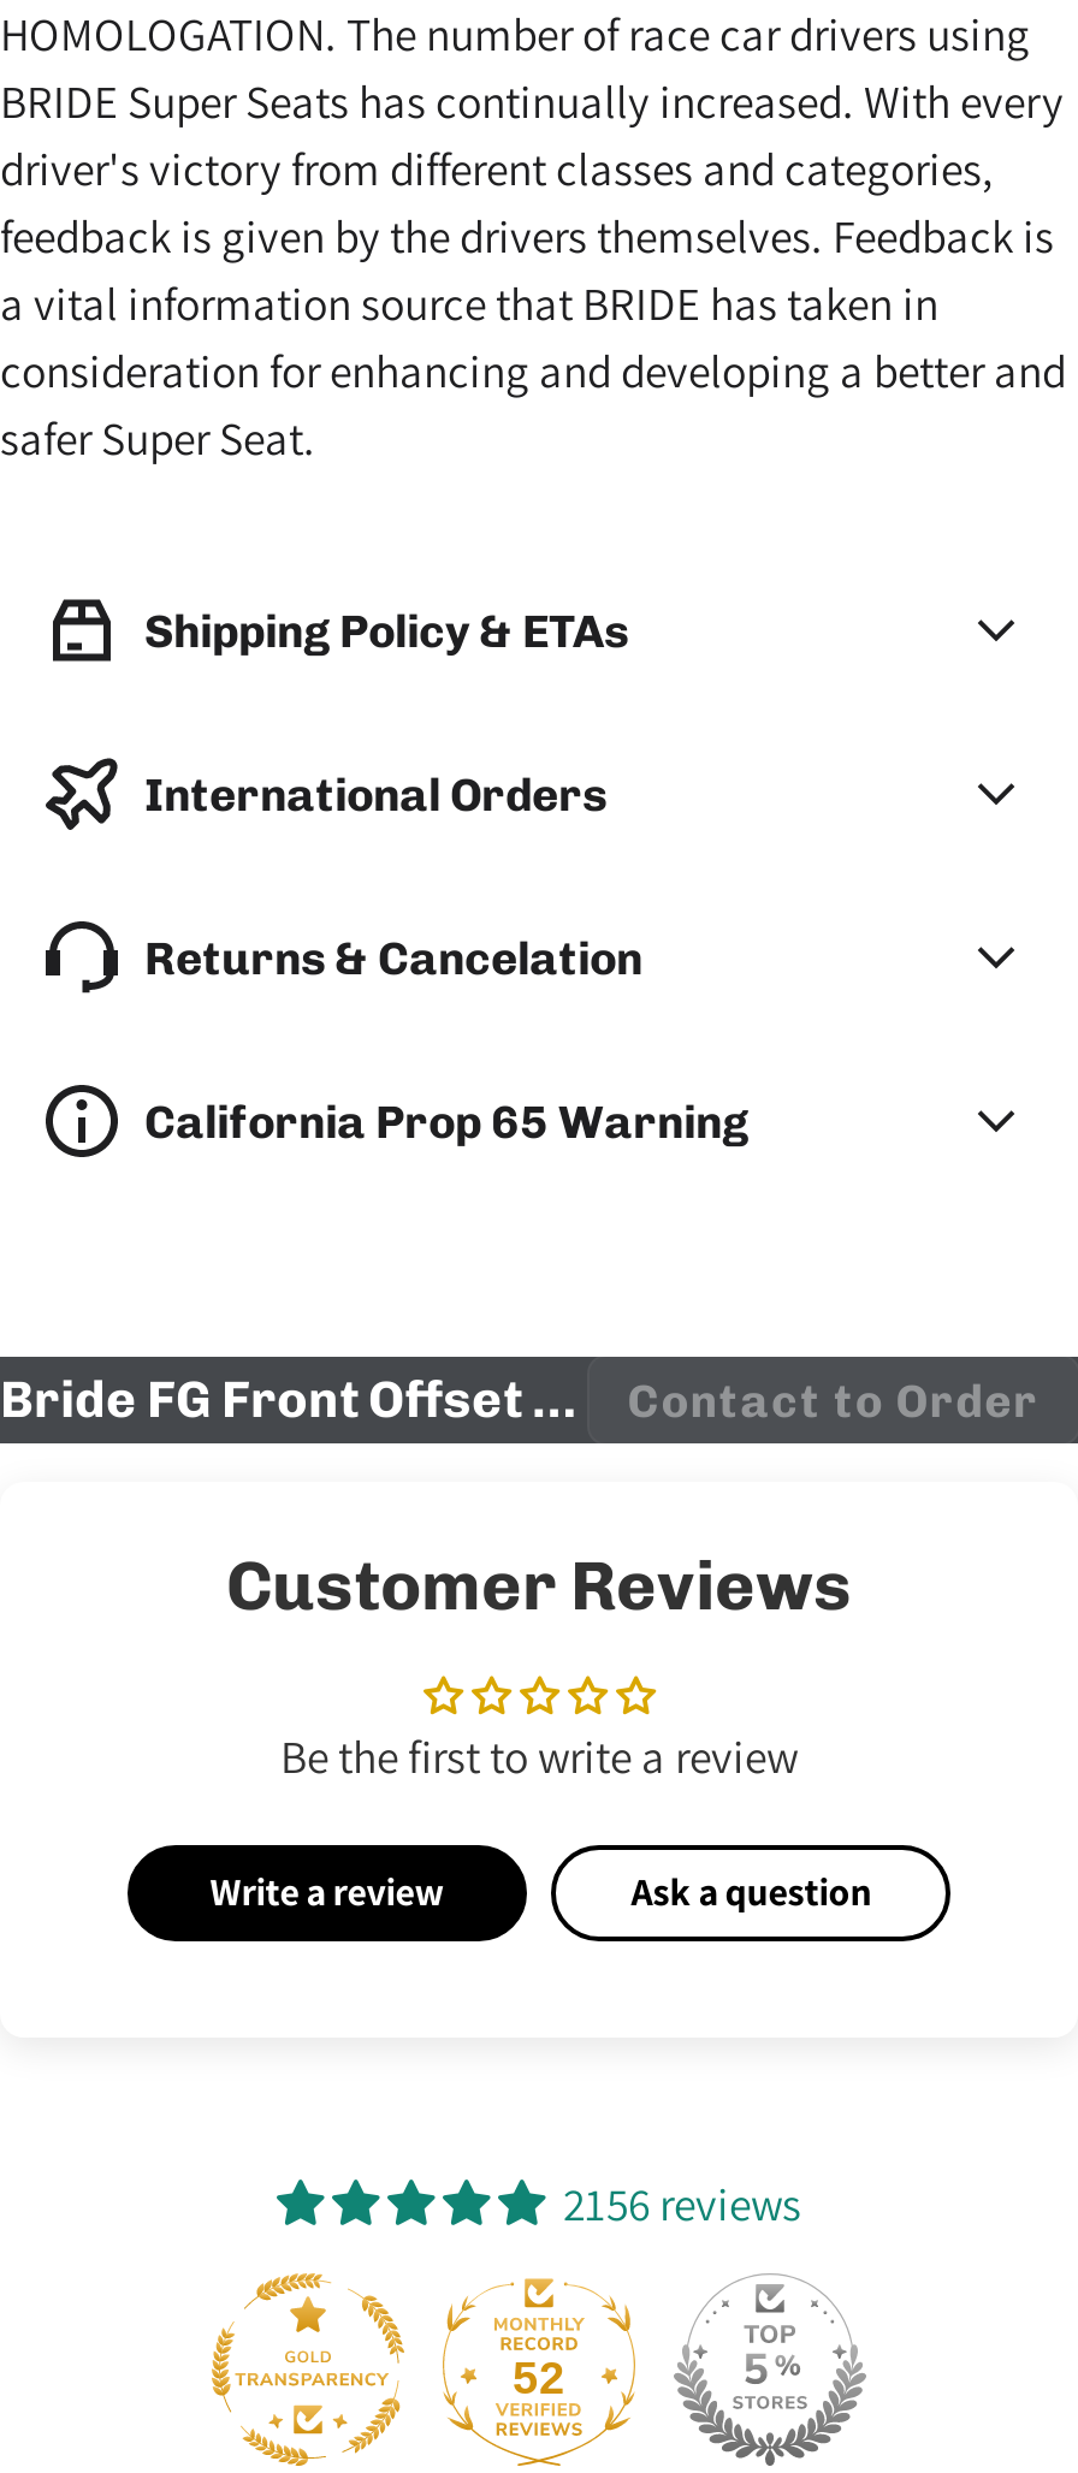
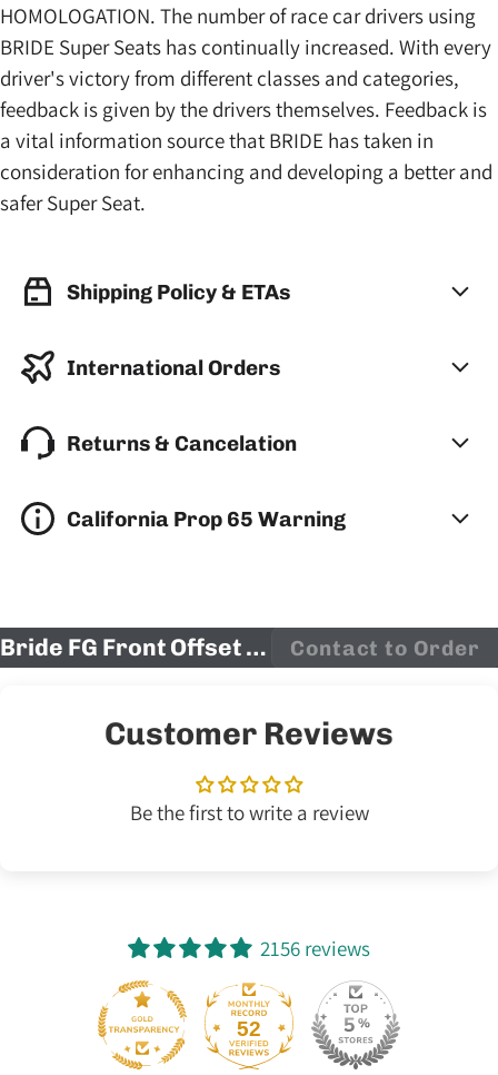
- Write a review
- Ask a question
